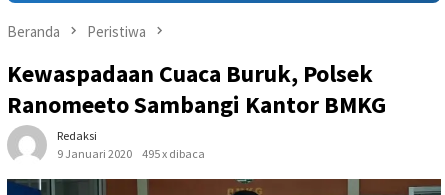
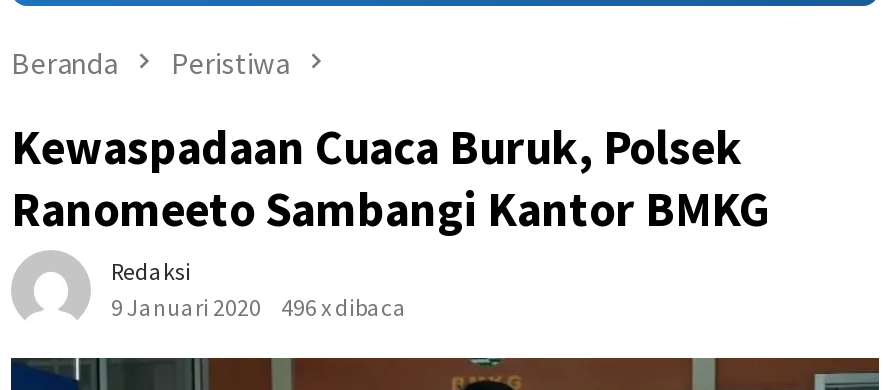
- 9 Januari 2020 495 x dibaca
+ 9 Januari 2020 496 x dibaca
